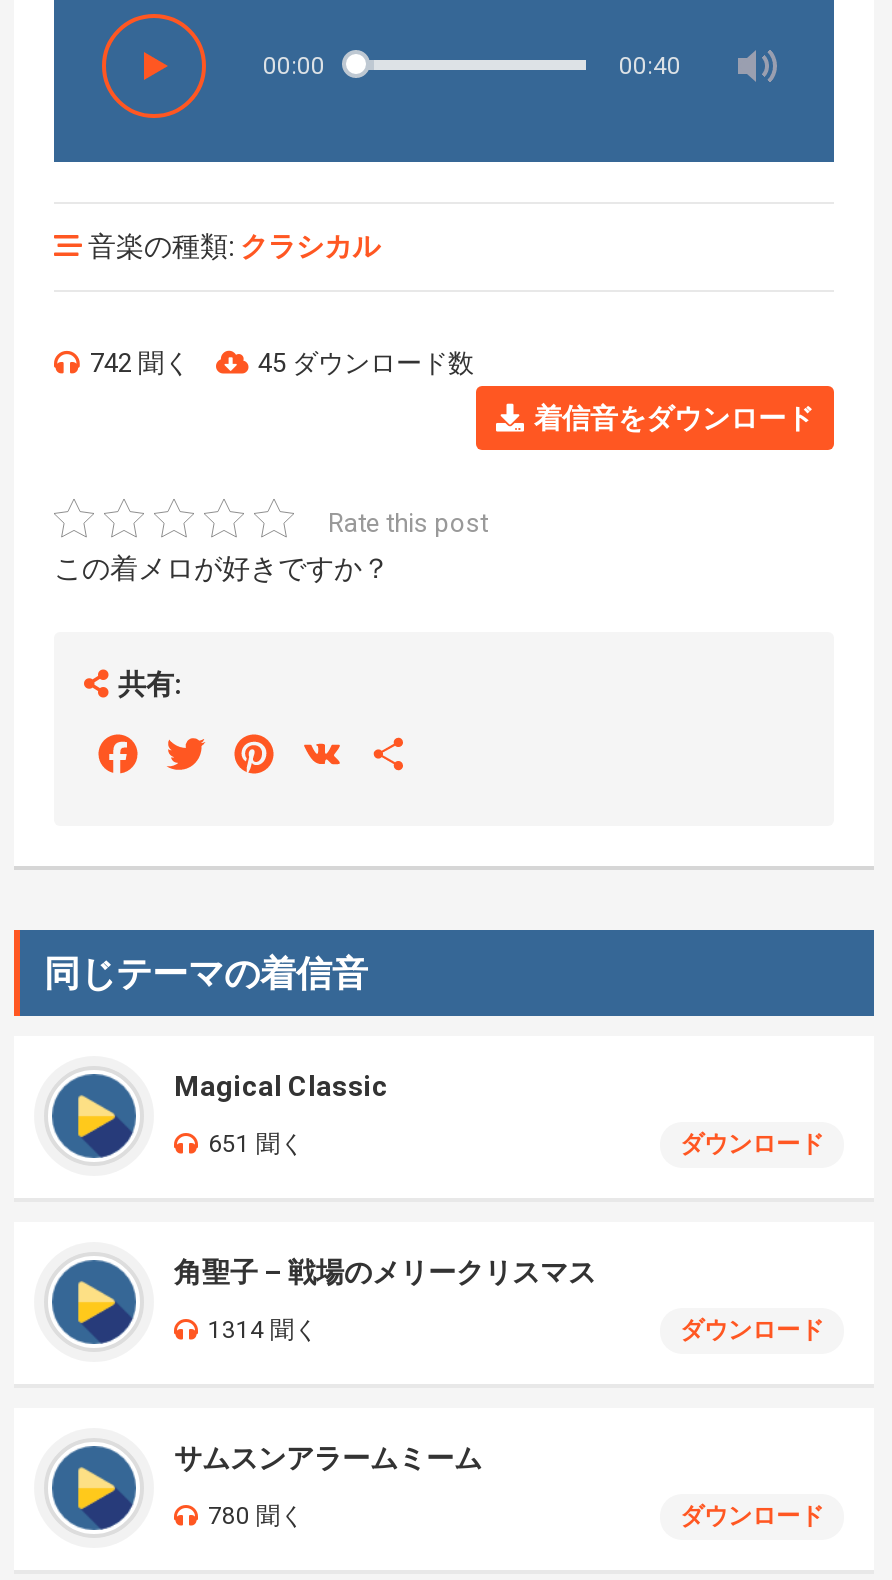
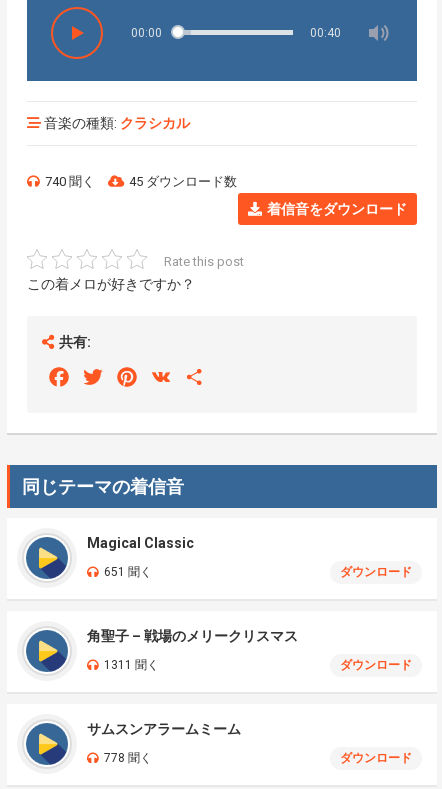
- 742 聞く
+ 740 聞く

- 1314 聞く
+ 1311 聞く

- 780 聞く
+ 778 聞く
